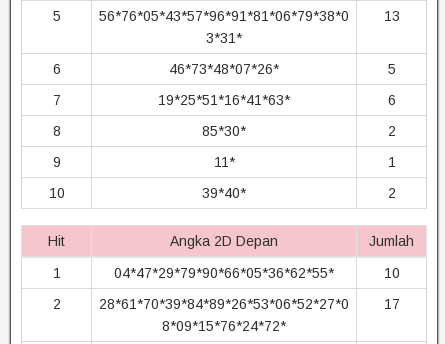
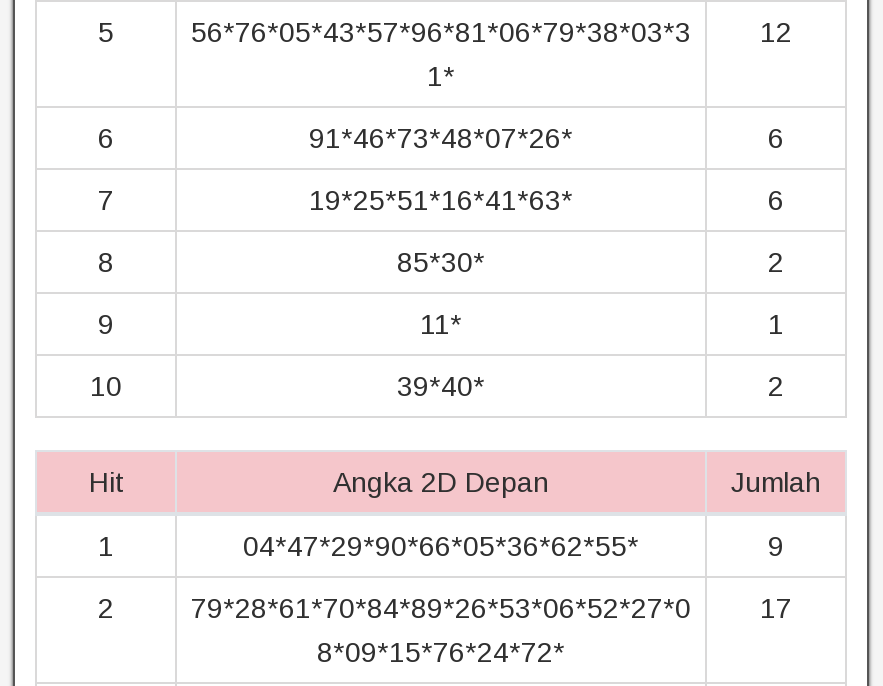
- 56*76*05*43*57*96*91*81*06*79*38*0
+ 56*76*05*43*57*96*81*06*79*38*03*3

- 13
+ 12

- 3*31*
+ 1*

- 46*73*48*07*26*
+ 91*46*73*48*07*26*

- 5
+ 6

- 04*47*29*79*90*66*05*36*62*55*
+ 04*47*29*90*66*05*36*62*55*

- 10
+ 9

- 28*61*70*39*84*89*26*53*06*52*27*0
+ 79*28*61*70*84*89*26*53*06*52*27*0
